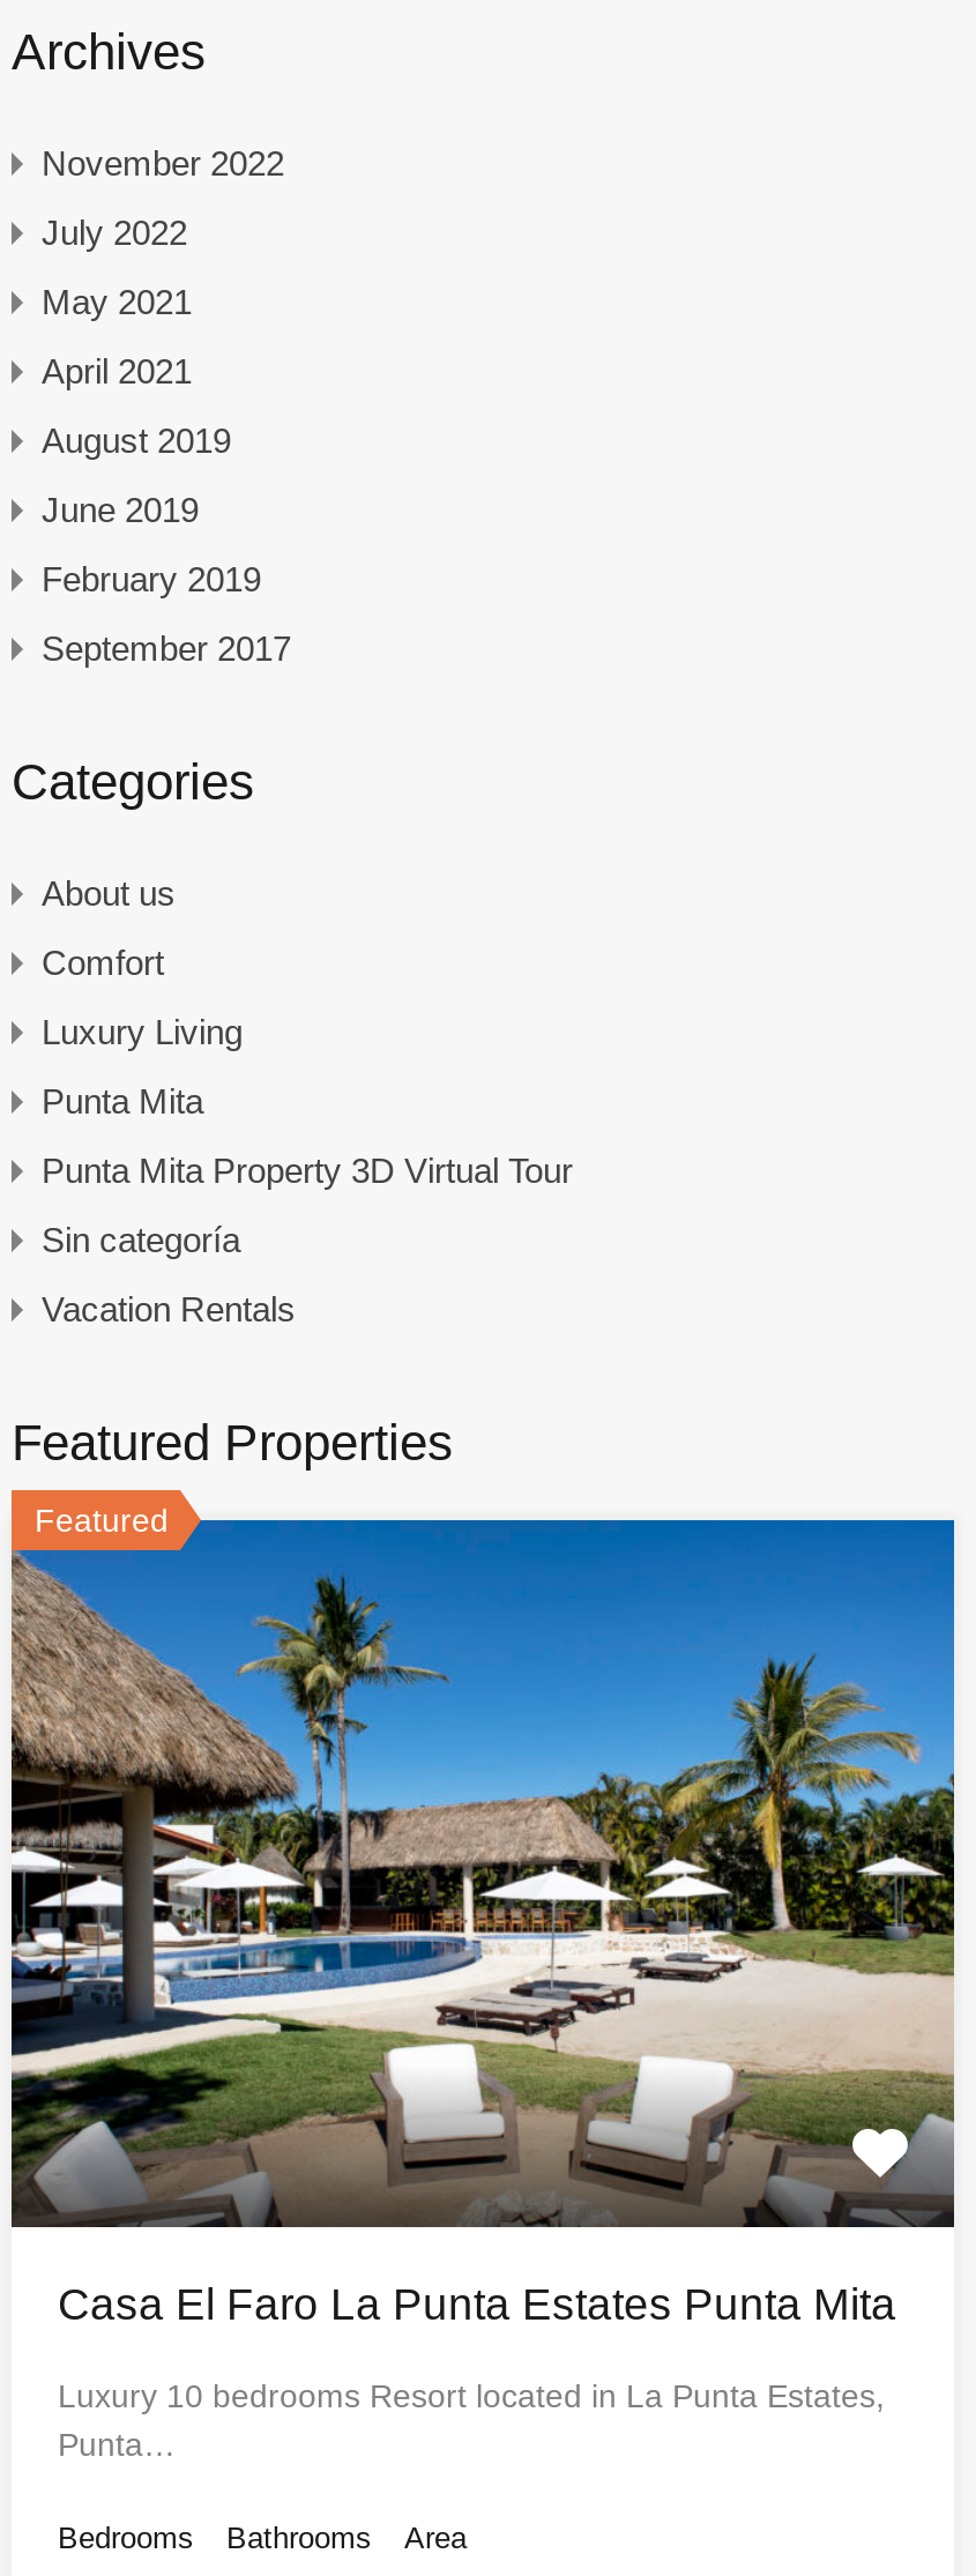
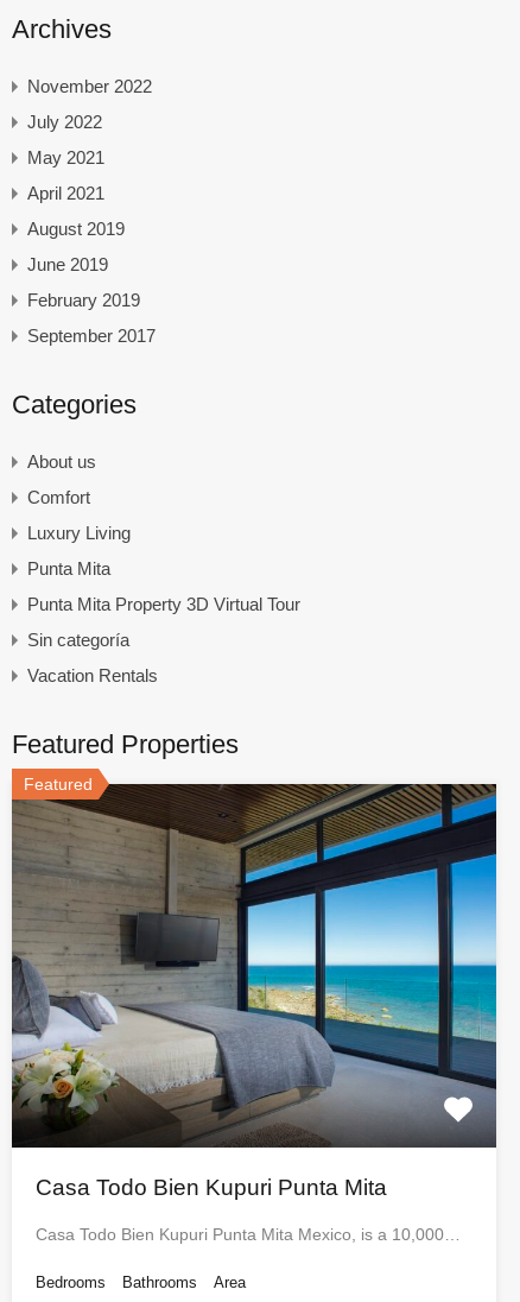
- [image]
- Casa El Faro La Punta Estates Punta Mita
+ [image]
+ Casa Todo Bien Kupuri Punta Mita

- Luxury 10 bedrooms Resort located in La Punta Estates,
- Punta…
+ Casa Todo Bien Kupuri Punta Mita Mexico, is a 10,000…
